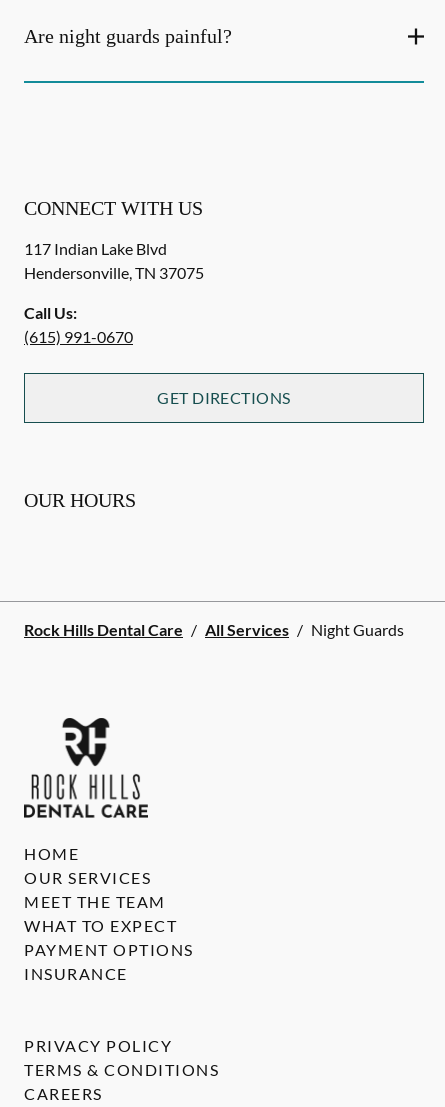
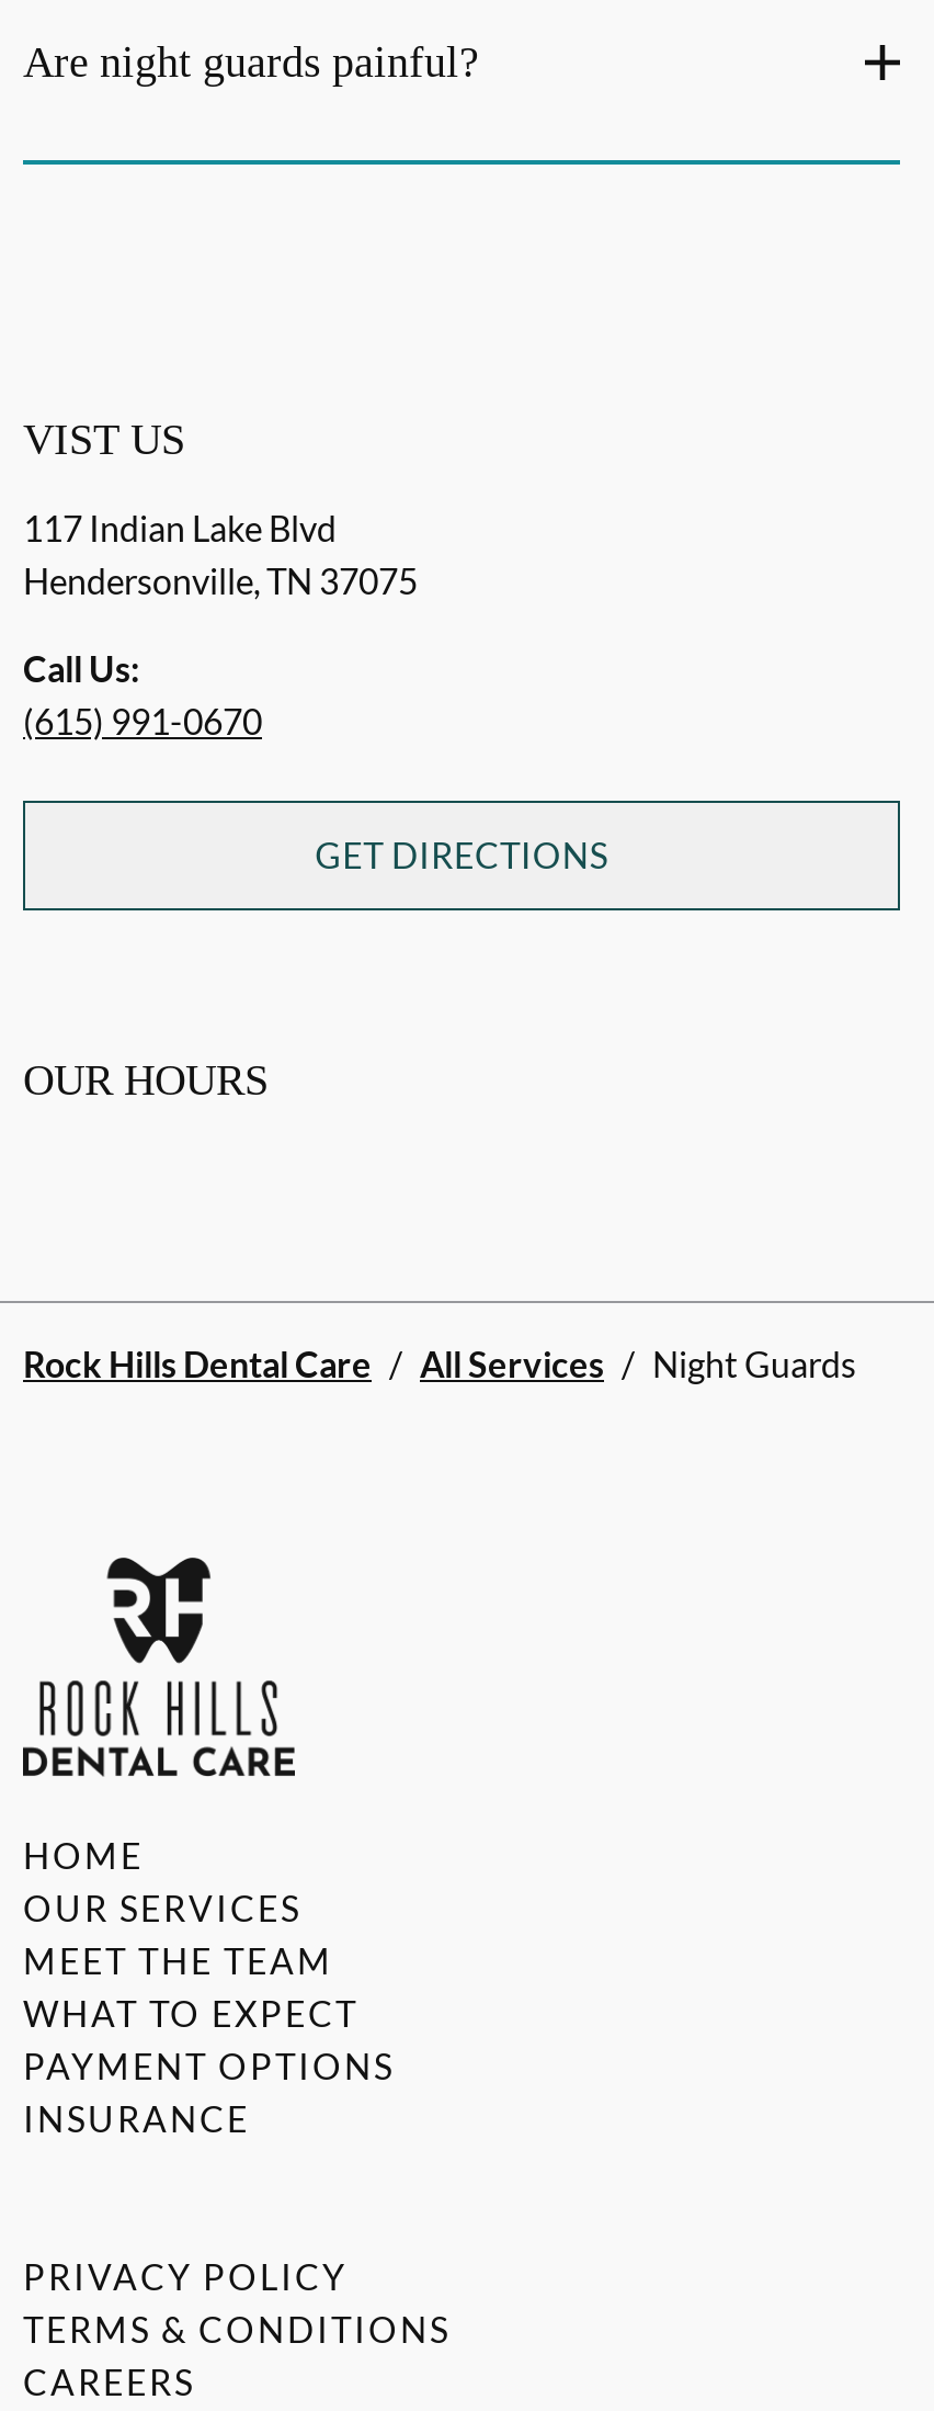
- CONNECT WITH US
+ VIST US
